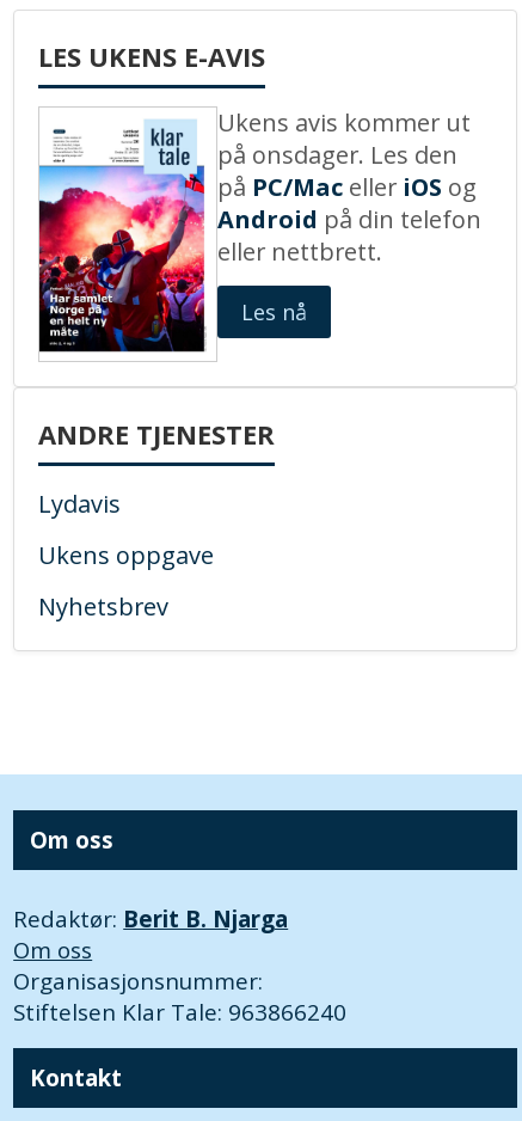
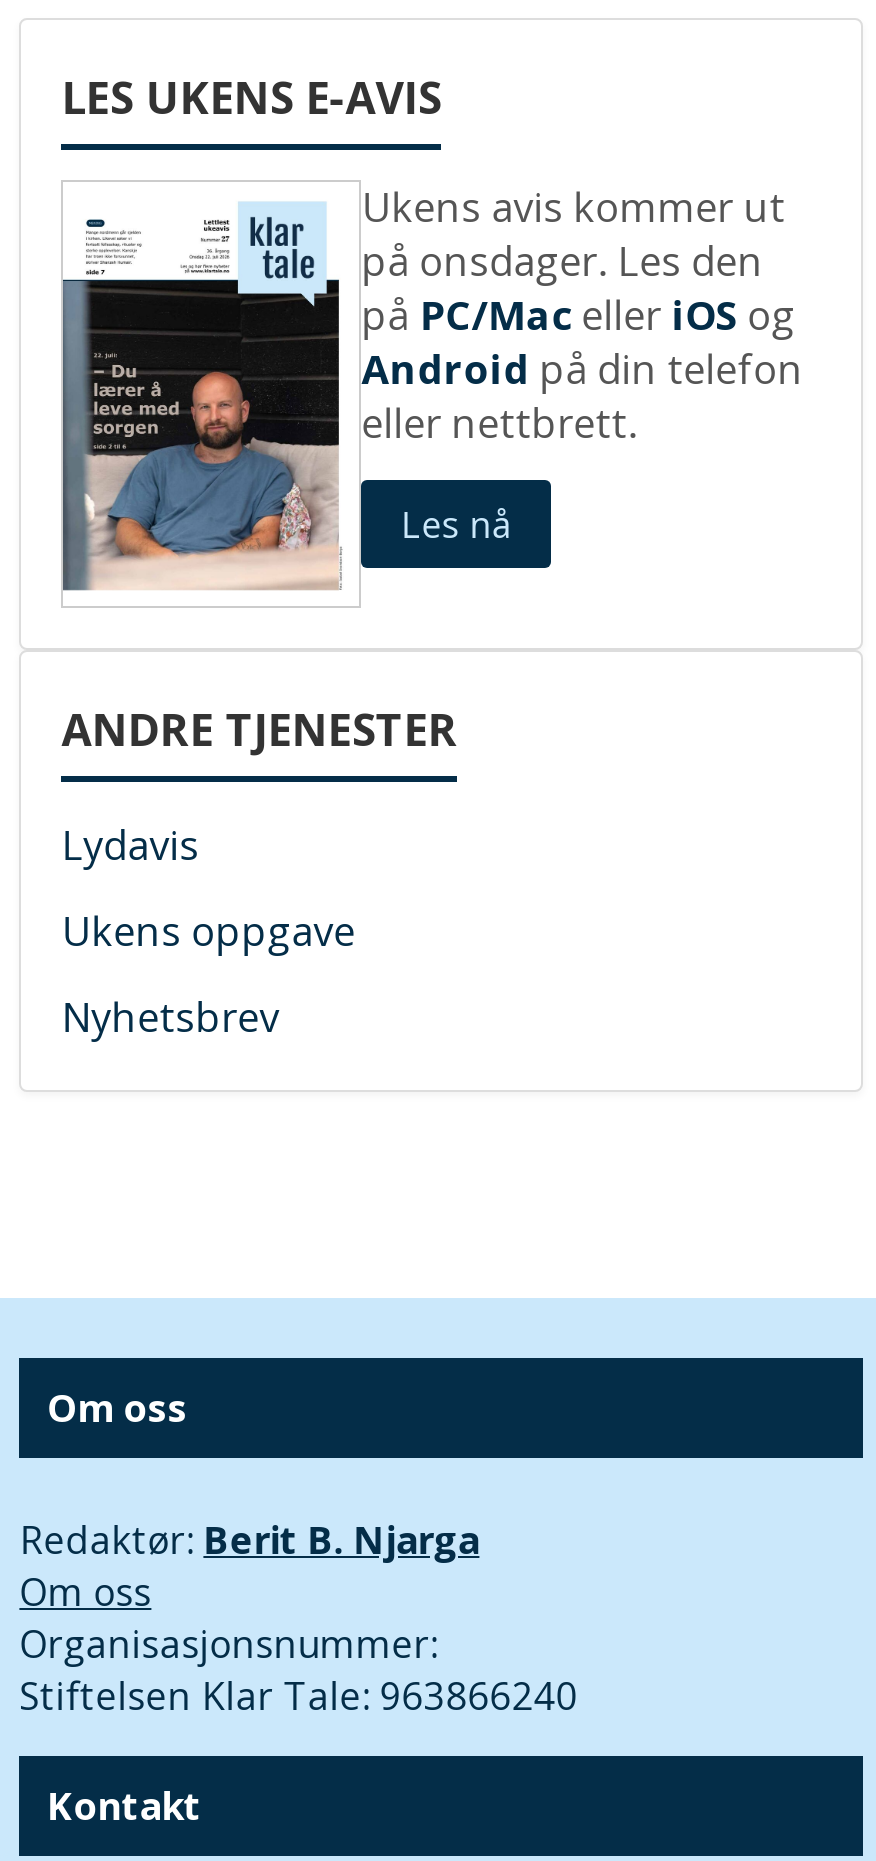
- [image]
+ [image]
